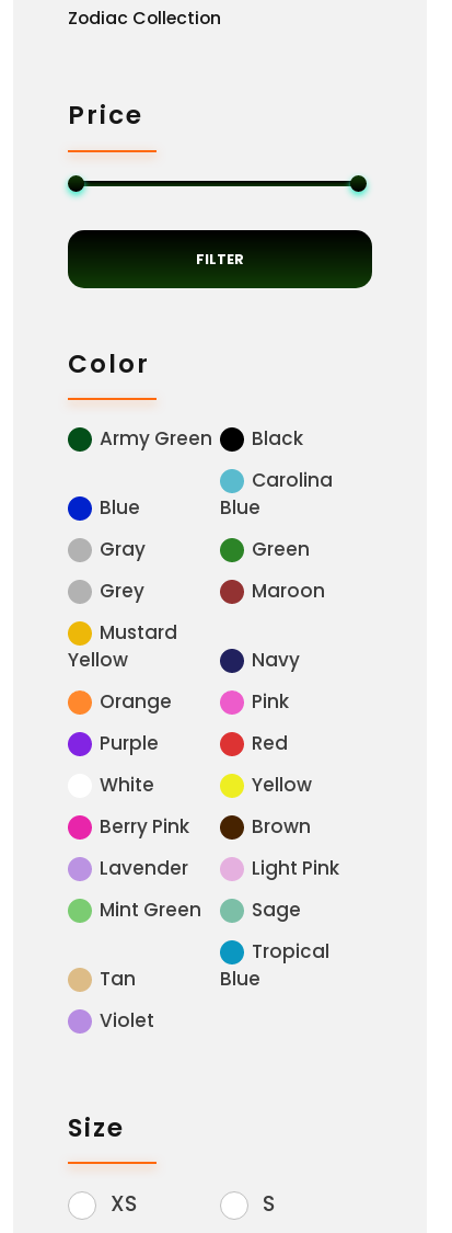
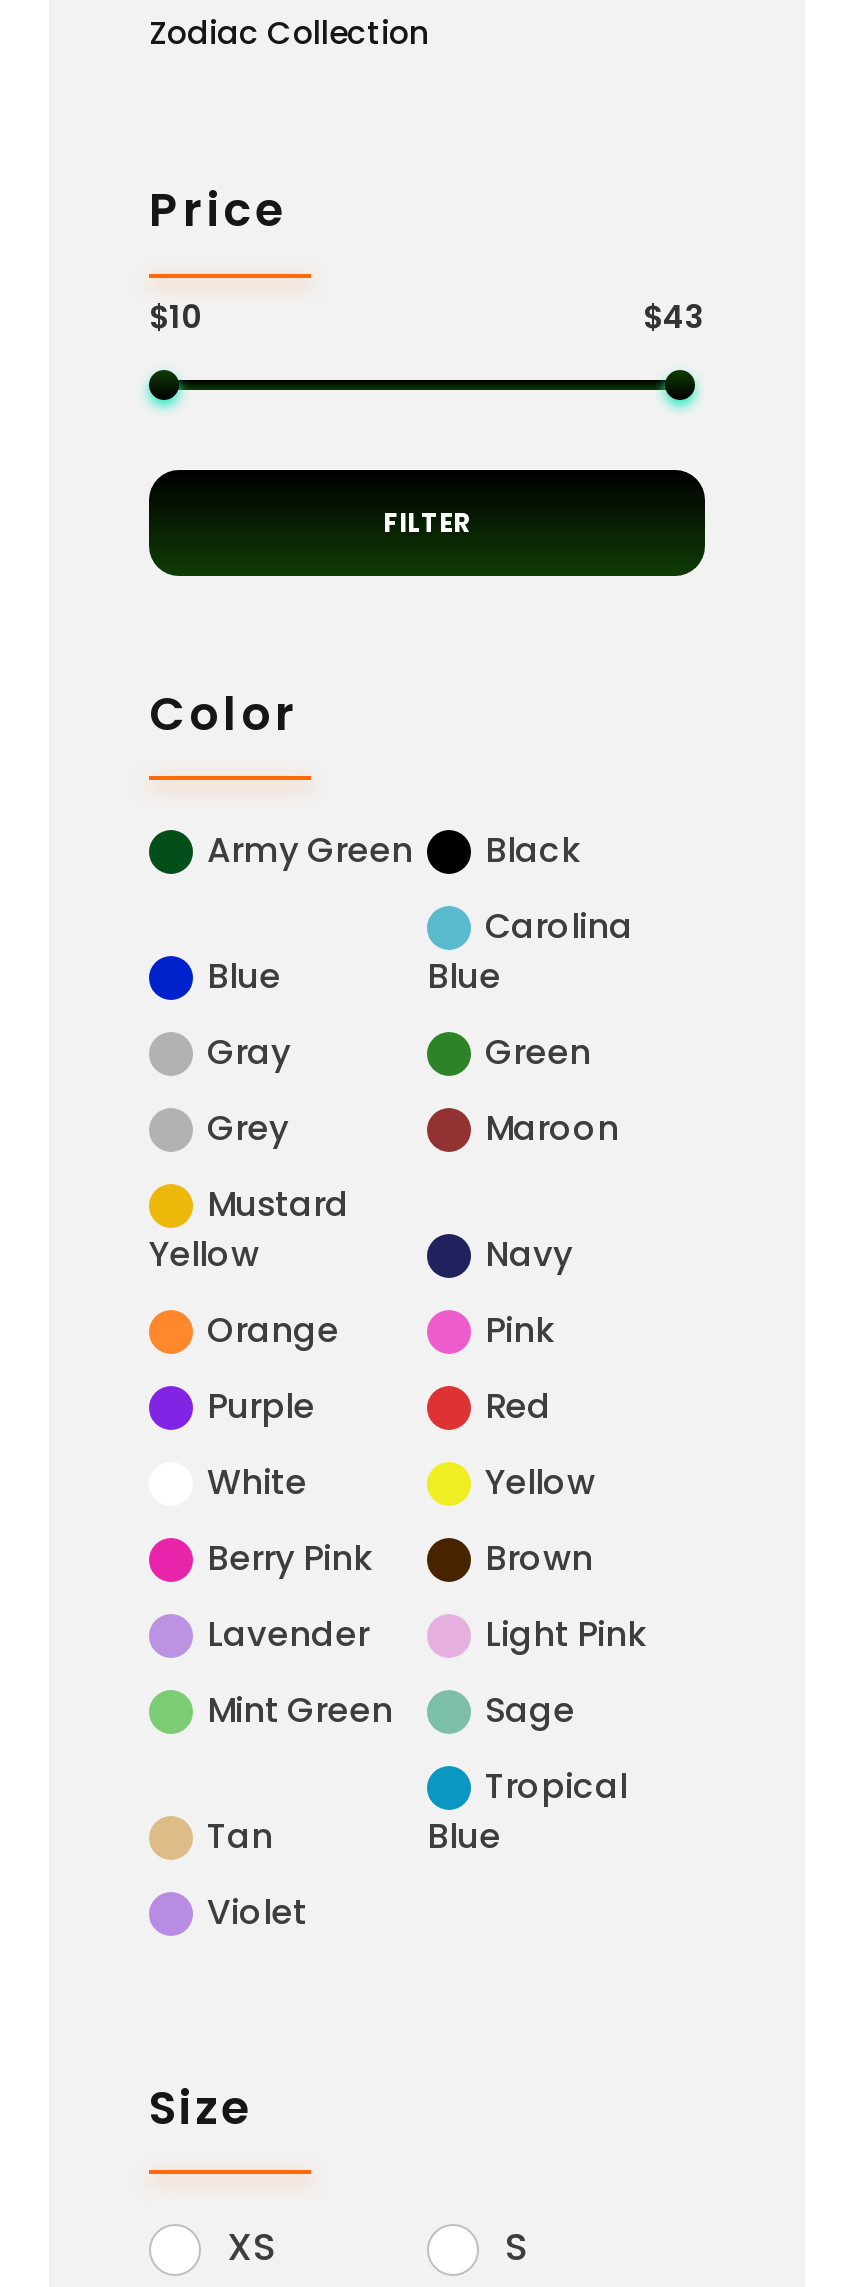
+ $10
+ $43
